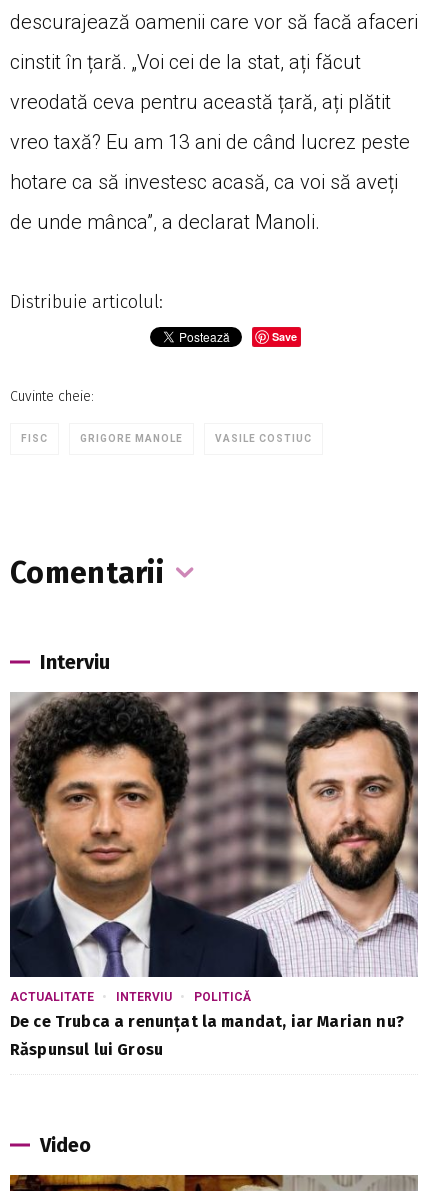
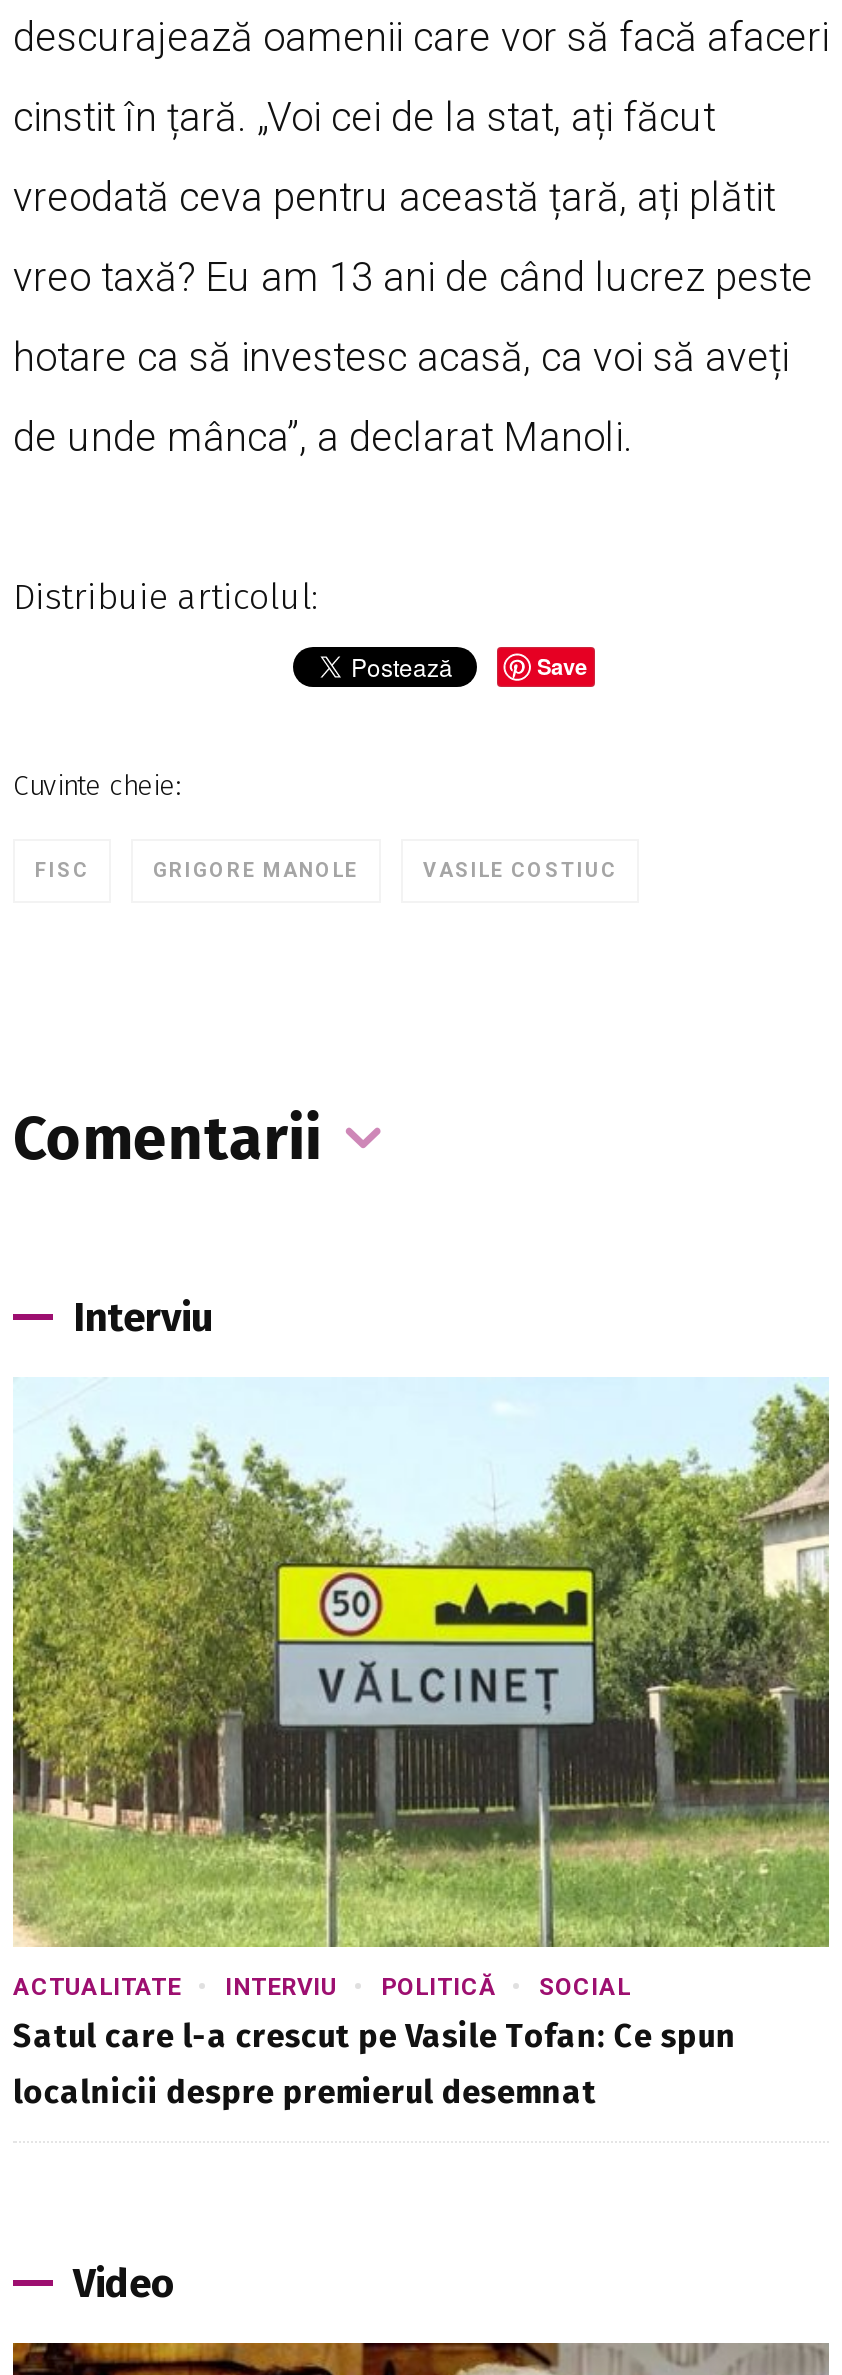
- [image]
- De ce Trubca a renunțat la mandat, iar Marian nu?
+ [image]
+ SOCIAL
+ Satul care l-a crescut pe Vasile Tofan: Ce spun

- Răspunsul lui Grosu
+ localnicii despre premierul desemnat
